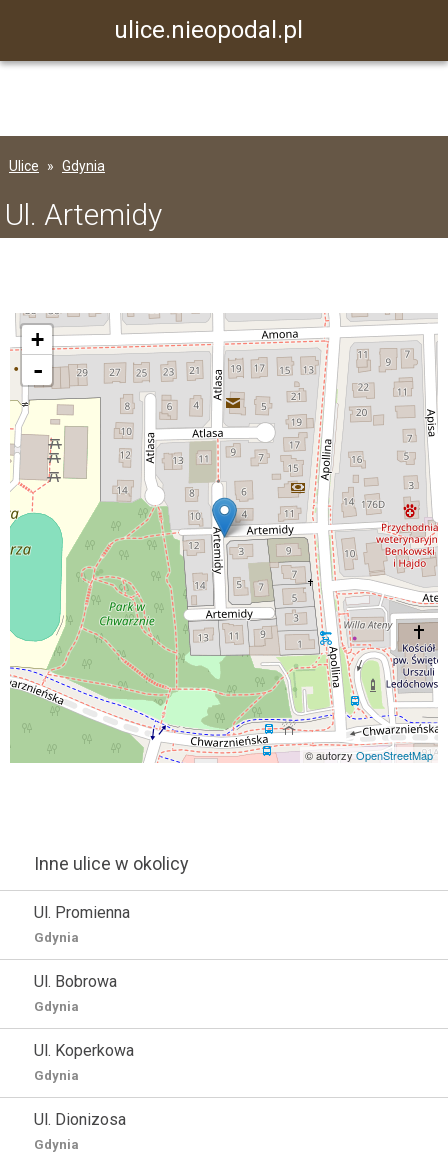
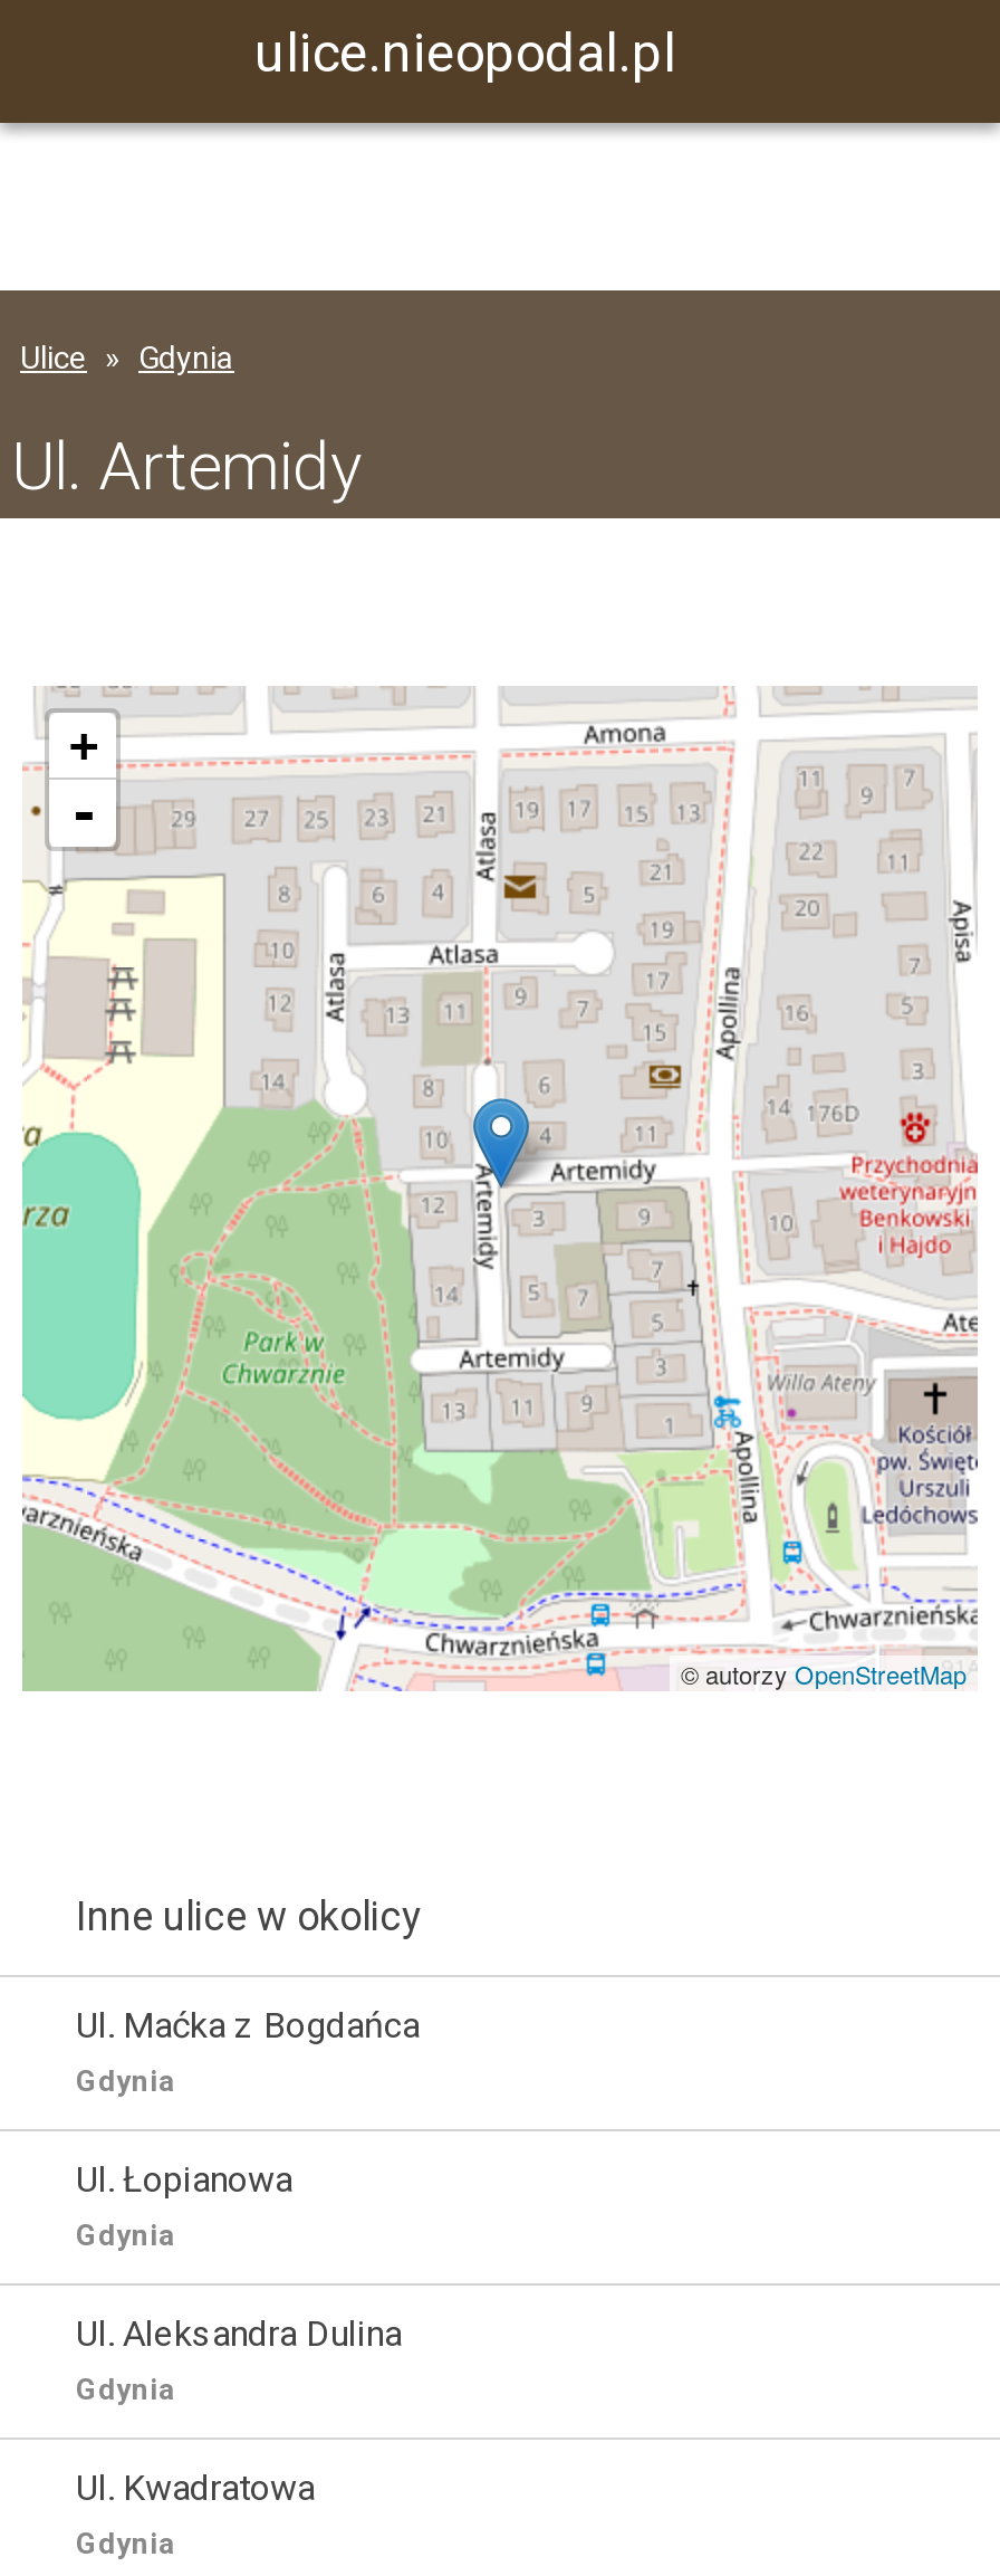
- Ul. Promienna
+ Ul. Maćka z Bogdańca

- Ul. Bobrowa
+ Ul. Łopianowa

- Ul. Koperkowa
+ Ul. Aleksandra Dulina

- Ul. Dionizosa
+ Ul. Kwadratowa
